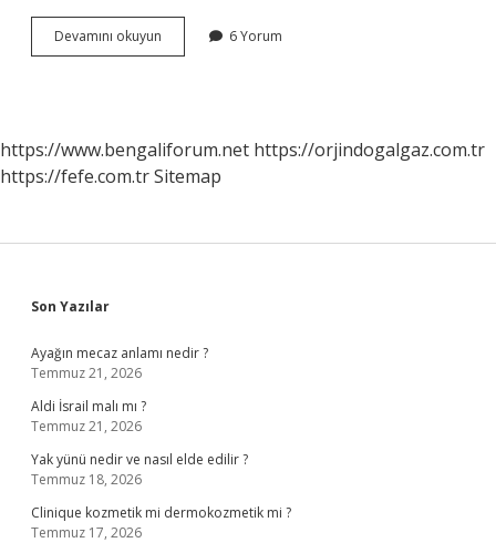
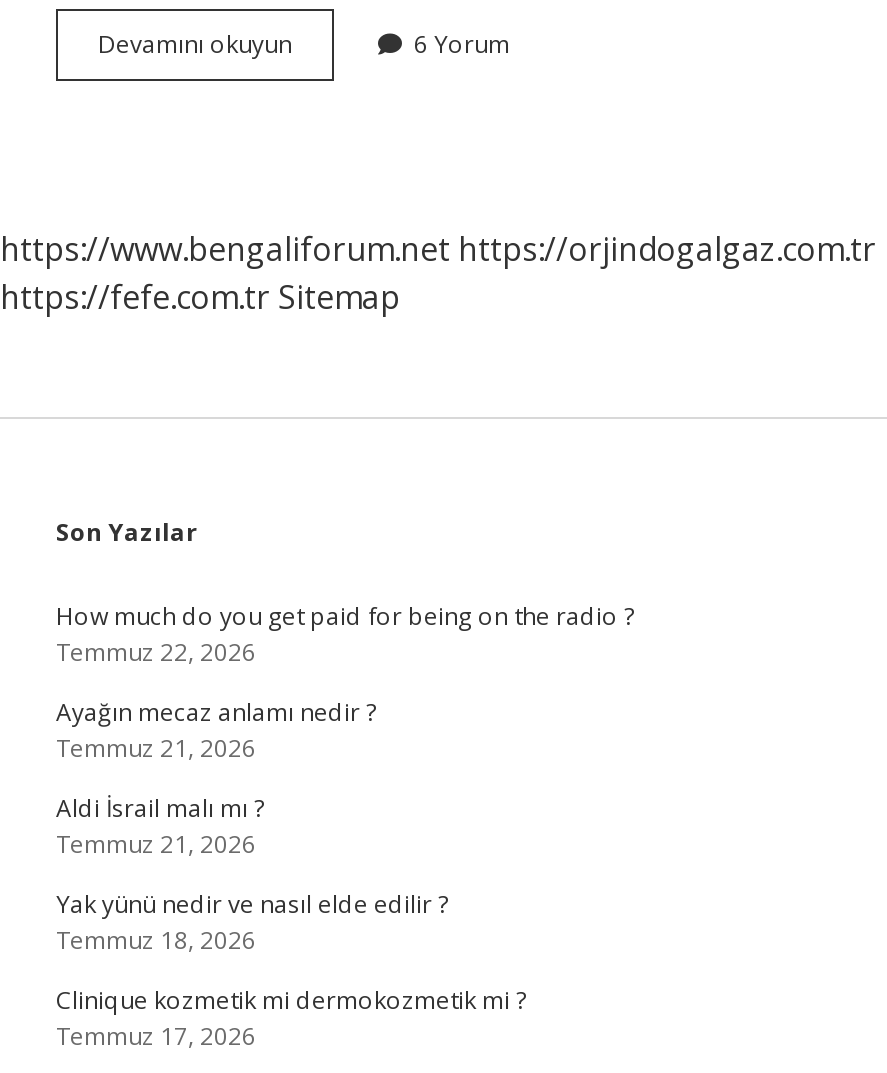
+ How much do you get paid for being on the radio ?
+ Temmuz 22, 2026
